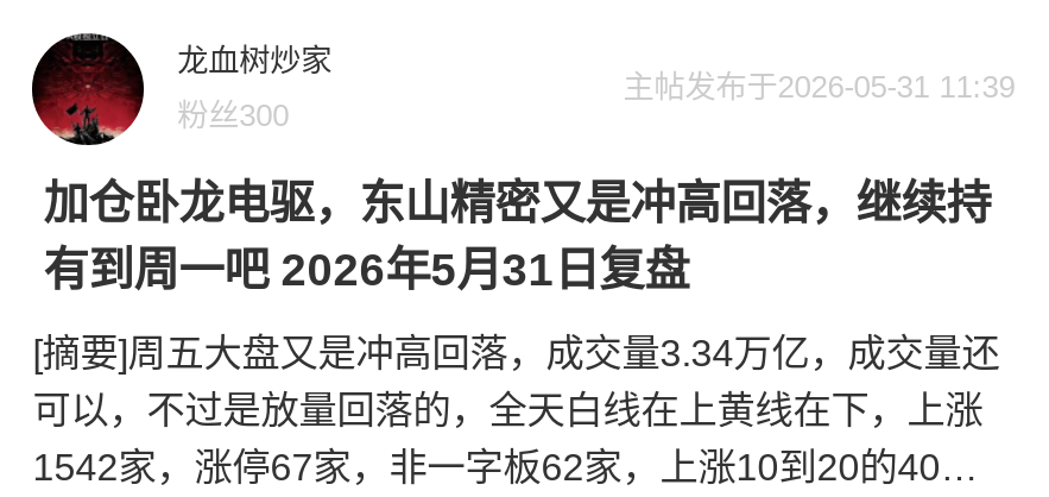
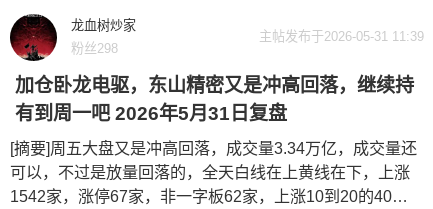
- 粉丝300
+ 粉丝298
